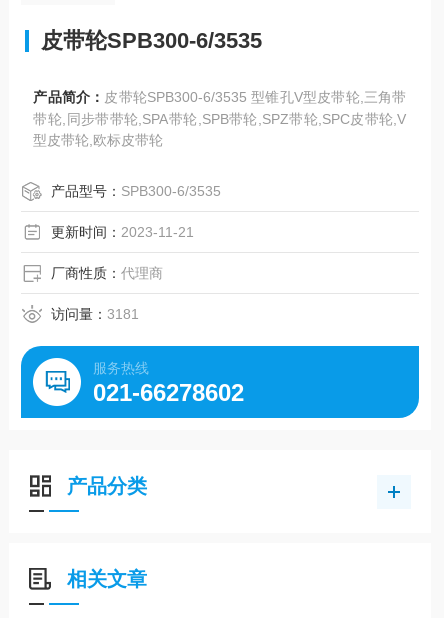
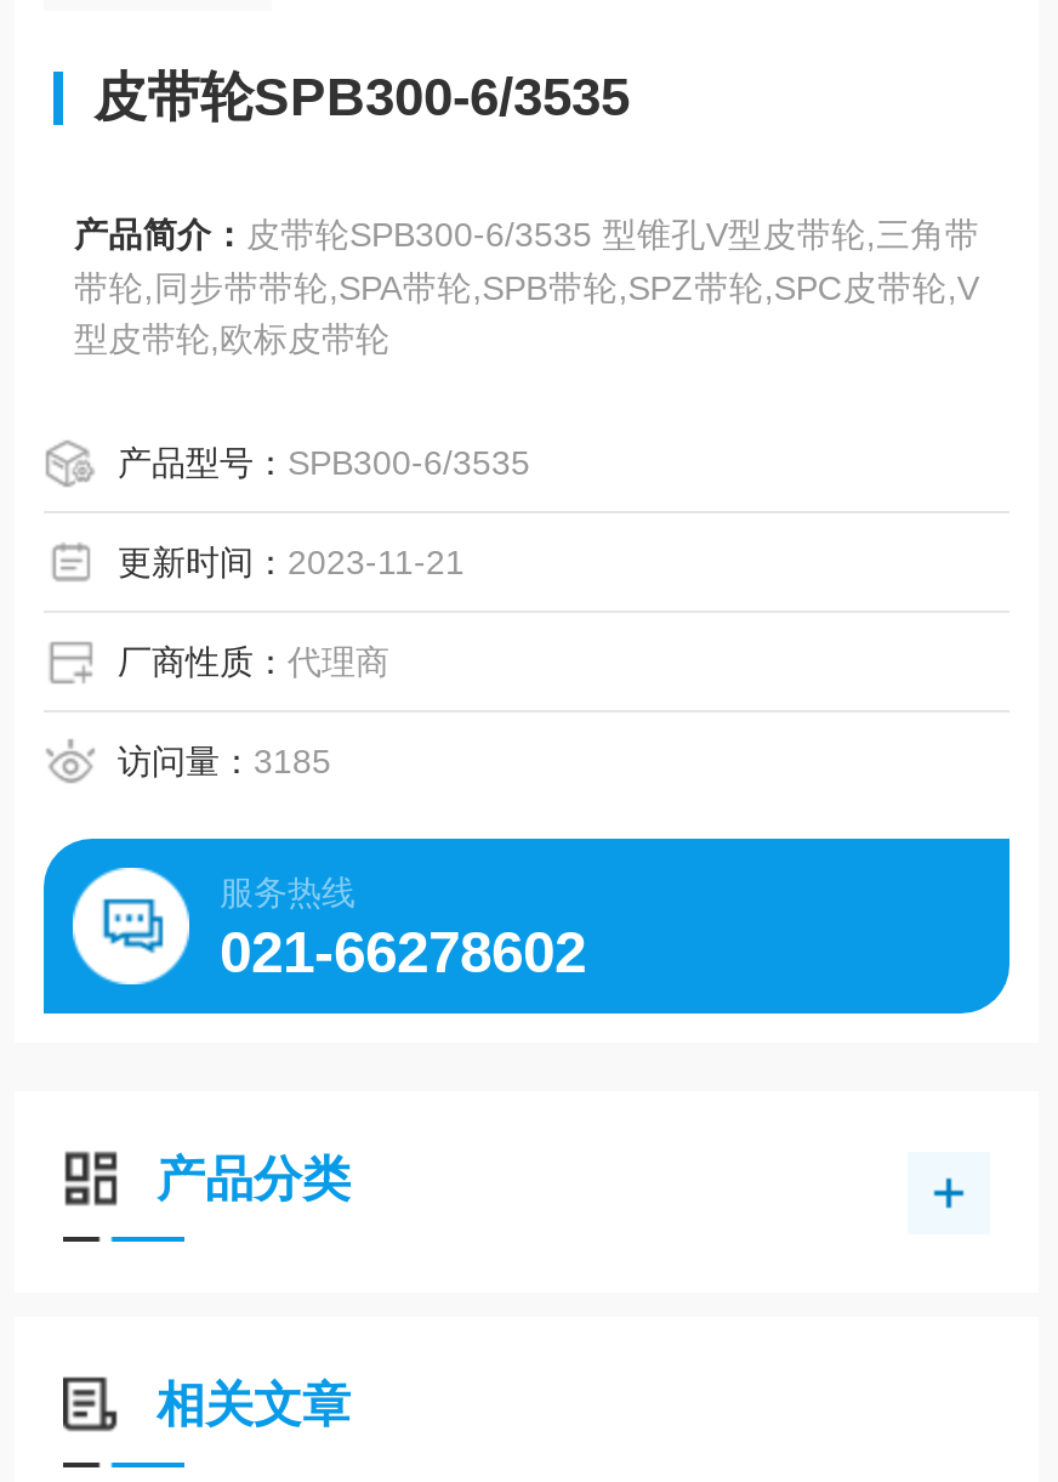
- 访问量：3181
+ 访问量：3185
